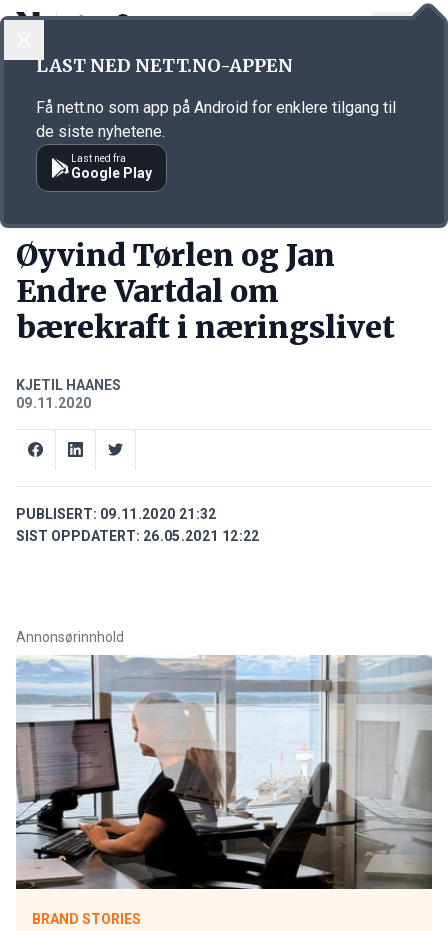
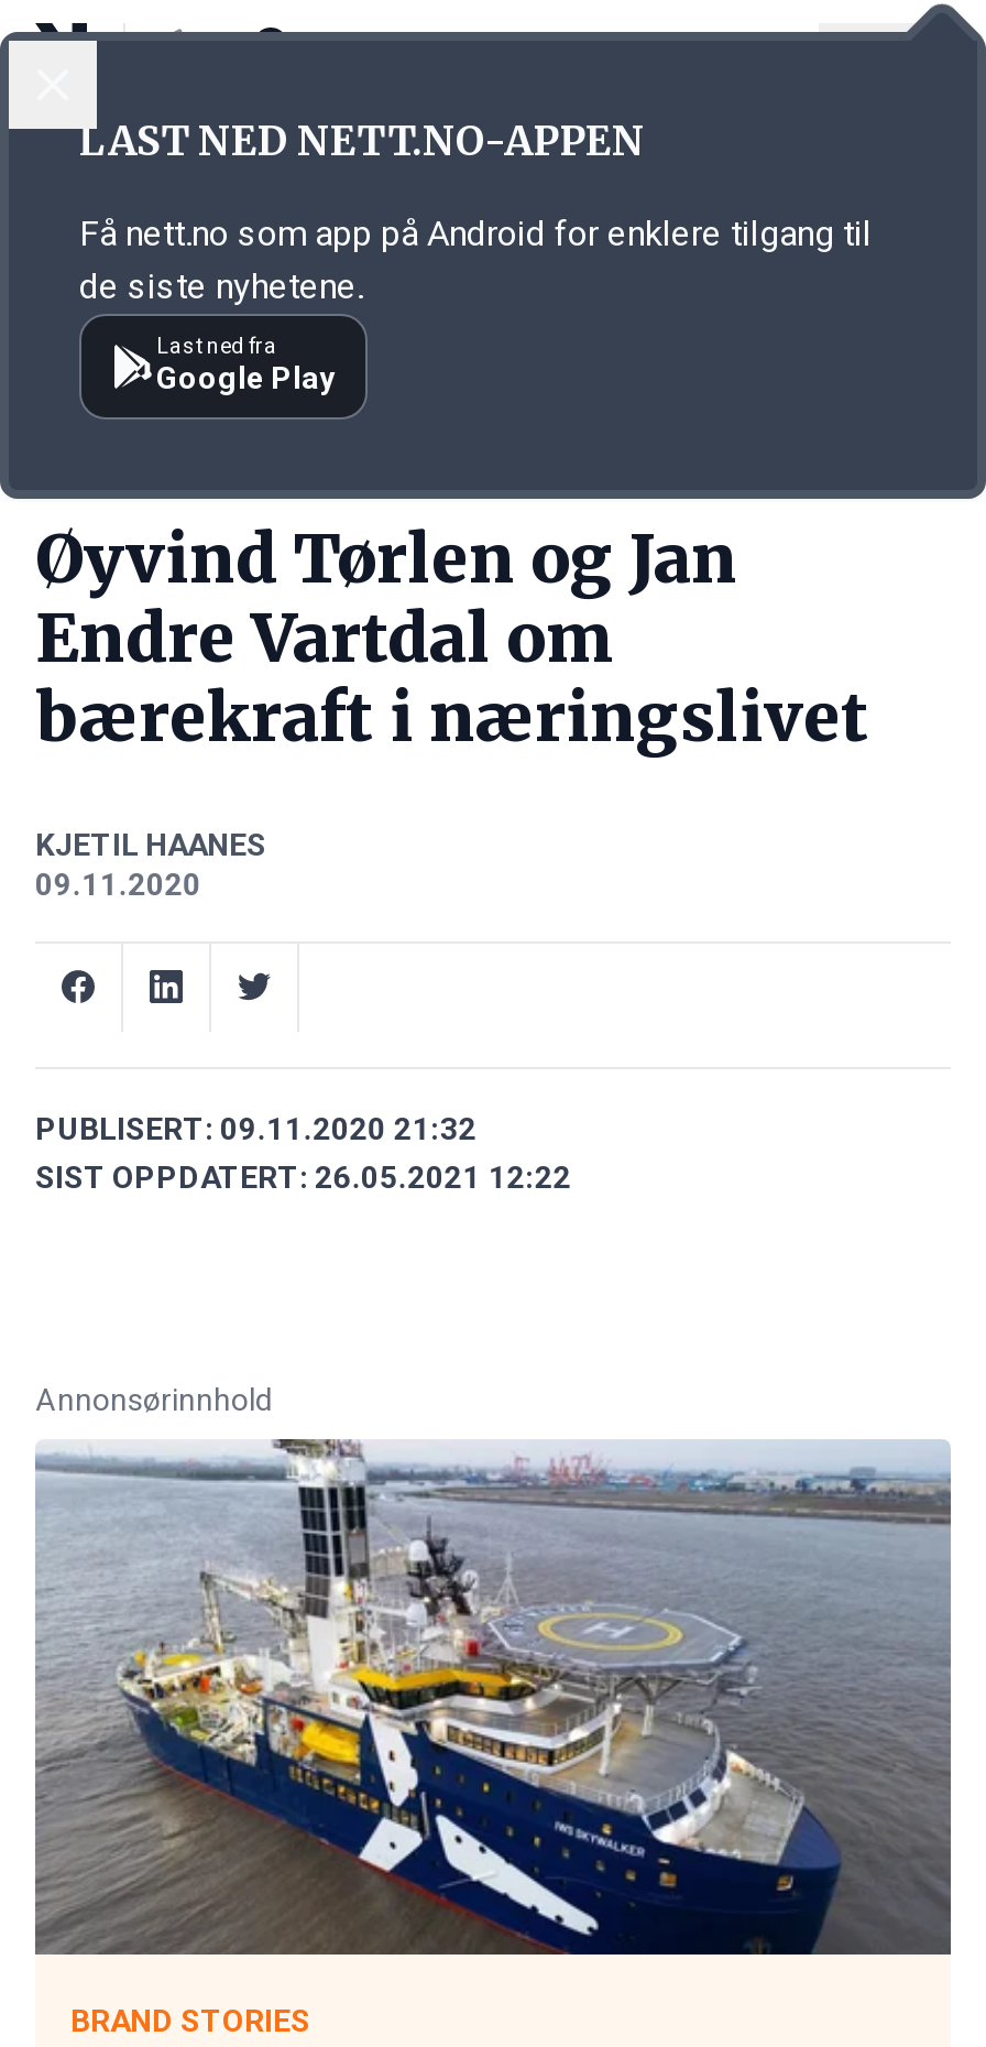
- [image]
+ [image]
